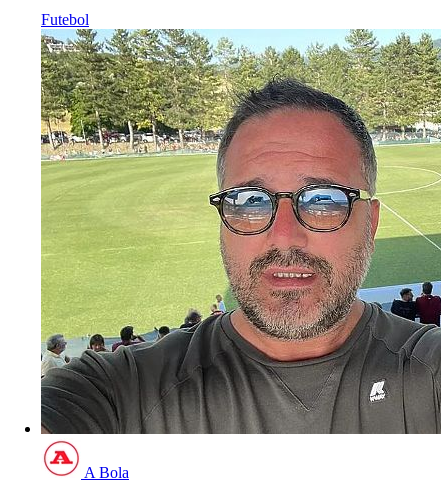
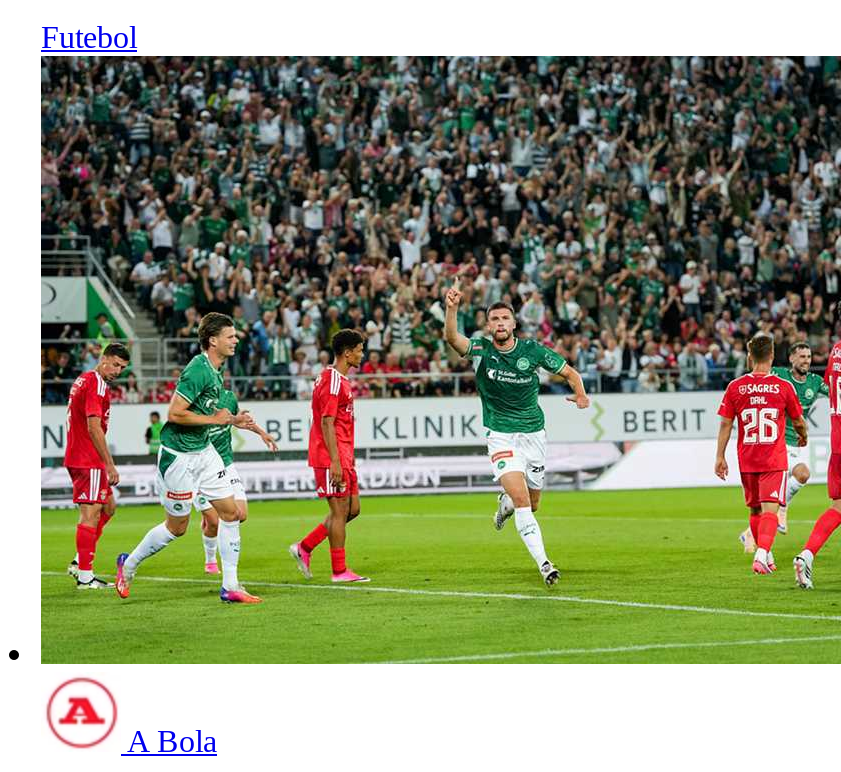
- [image]
+ [image]
